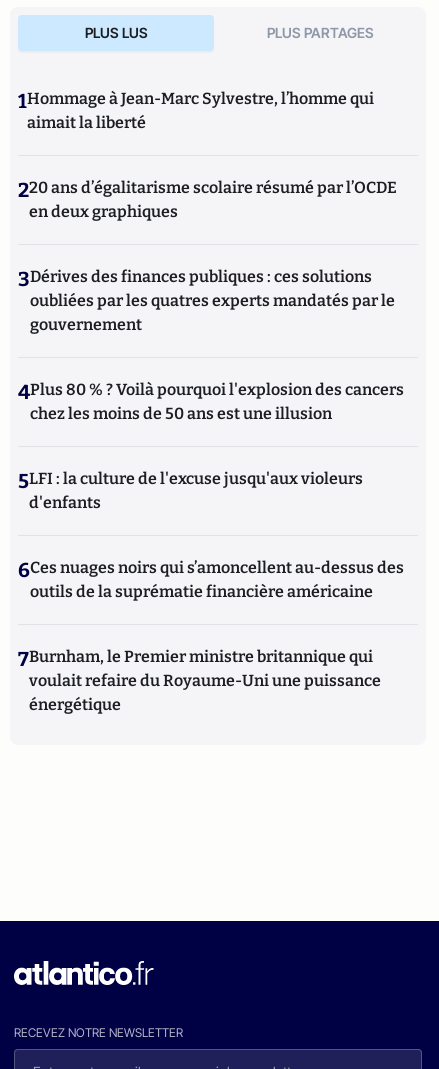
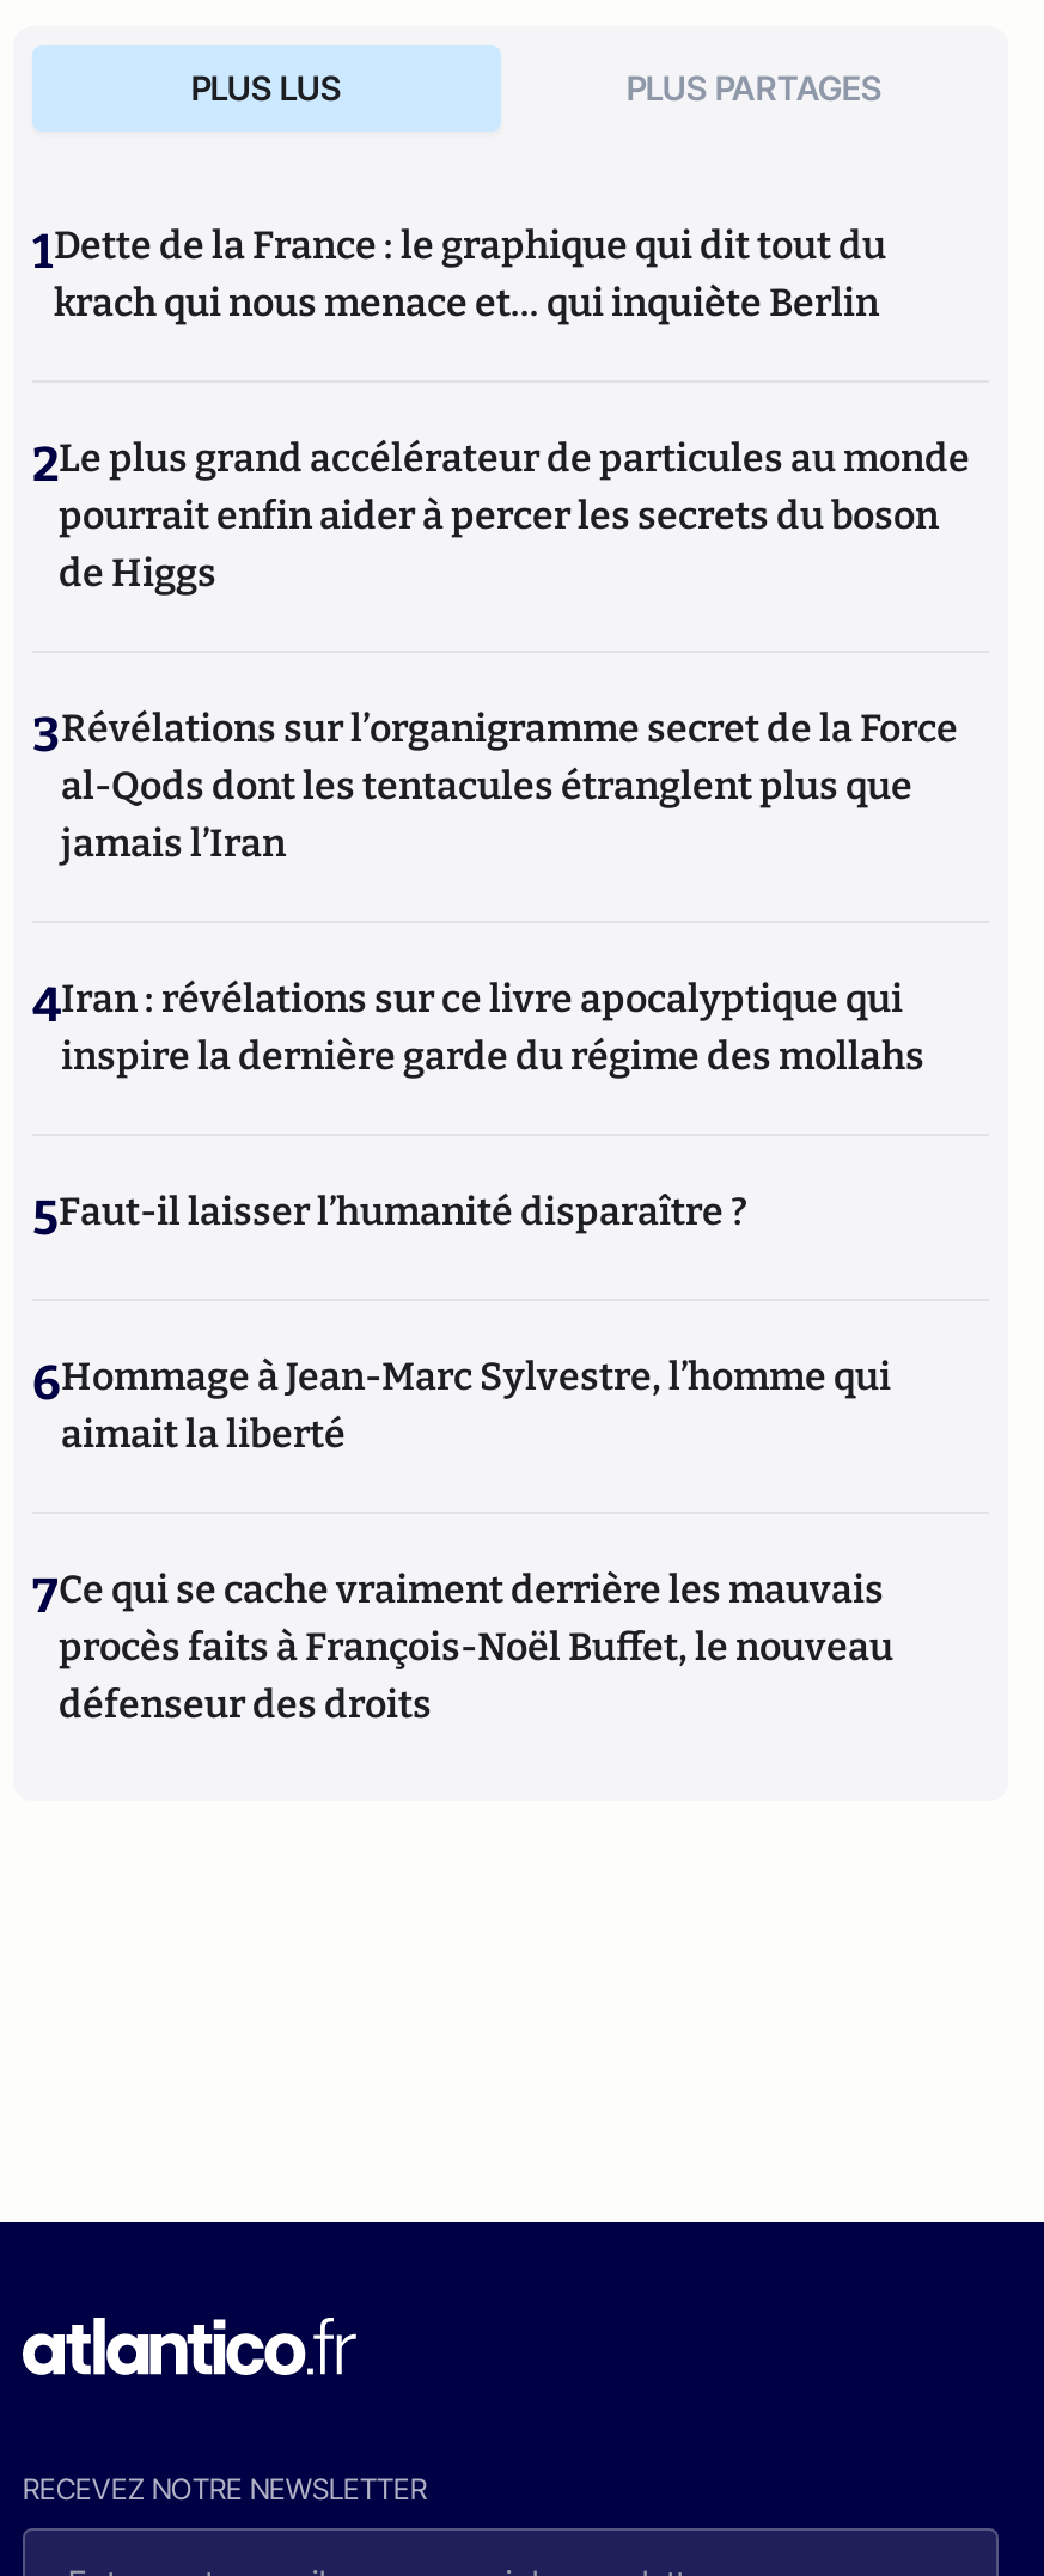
- 1Hommage à Jean-Marc Sylvestre, l’homme qui
+ 1Dette de la France : le graphique qui dit tout du
+ krach qui nous menace et… qui inquiète Berlin
+ 2Le plus grand accélérateur de particules au monde
+ pourrait enfin aider à percer les secrets du boson
+ de Higgs
+ 3Révélations sur l’organigramme secret de la Force
+ al-Qods dont les tentacules étranglent plus que
+ jamais l’Iran
+ 4Iran : révélations sur ce livre apocalyptique qui
+ inspire la dernière garde du régime des mollahs
+ 5Faut-il laisser l’humanité disparaître ?
+ 6Hommage à Jean-Marc Sylvestre, l’homme qui

moved down: aimait la liberté

- 220 ans d’égalitarisme scolaire résumé par l’OCDE
- en deux graphiques
- 3Dérives des finances publiques : ces solutions
- oubliées par les quatres experts mandatés par le
- gouvernement
- 4Plus 80 % ? Voilà pourquoi l'explosion des cancers
- chez les moins de 50 ans est une illusion
- 5LFI : la culture de l'excuse jusqu'aux violeurs
- d'enfants
- 6Ces nuages noirs qui s’amoncellent au-dessus des
- outils de la suprématie financière américaine
- 7Burnham, le Premier ministre britannique qui
- voulait refaire du Royaume-Uni une puissance
- énergétique
+ 7Ce qui se cache vraiment derrière les mauvais
+ procès faits à François-Noël Buffet, le nouveau
+ défenseur des droits
